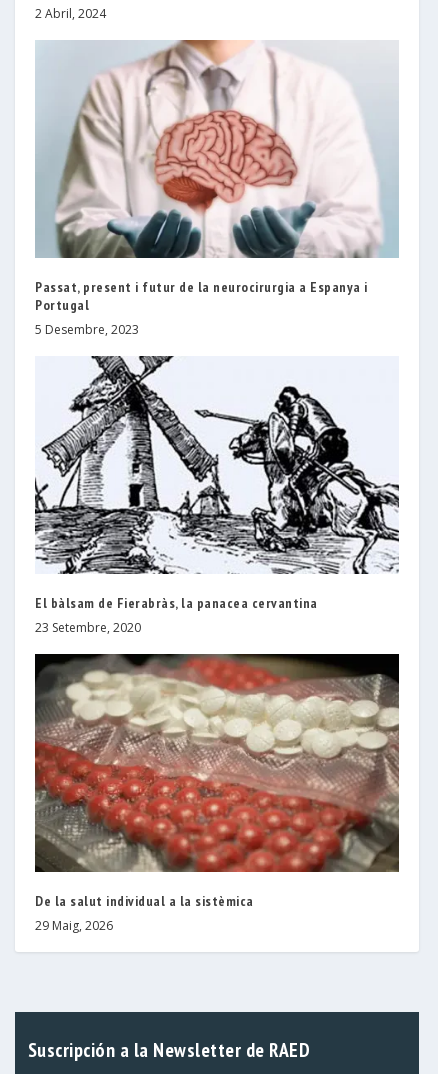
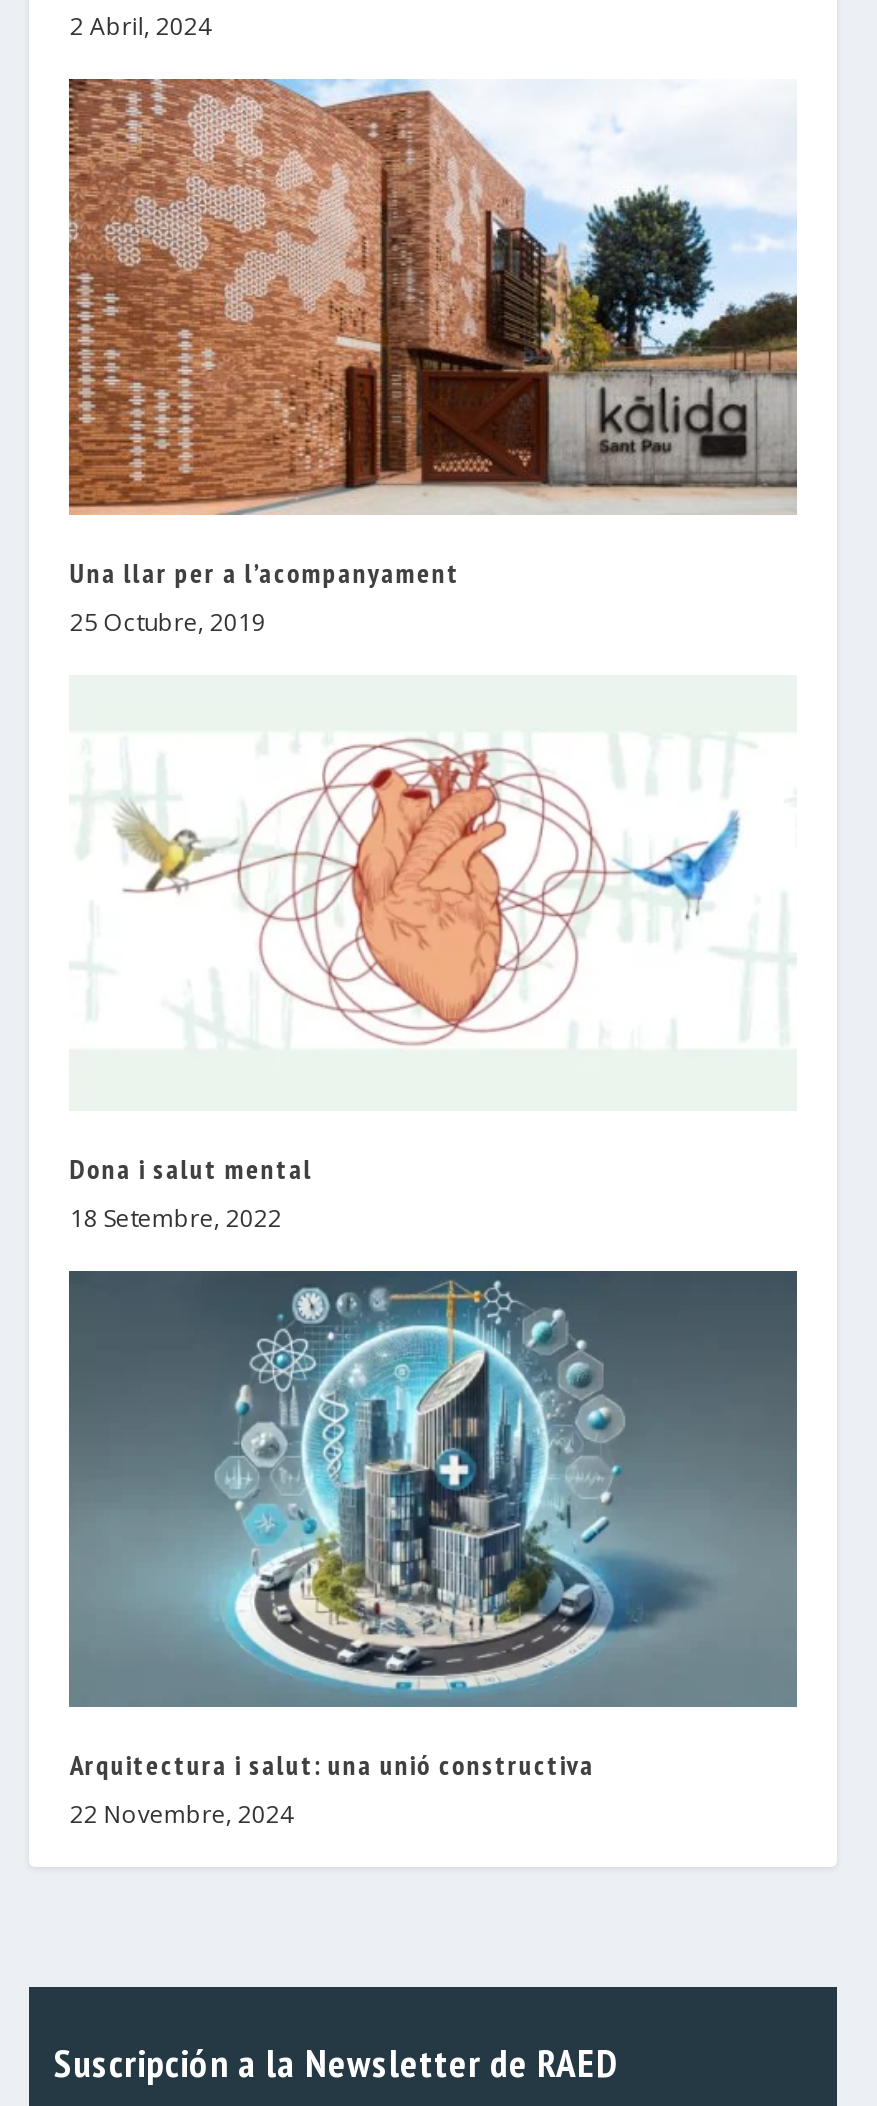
- [image]
- Passat, present i futur de la neurocirurgia a Espanya i
- Portugal
- 5 Desembre, 2023
+ [image]
+ Una llar per a l’acompanyament
+ 25 Octubre, 2019

- [image]
- El bàlsam de Fierabràs, la panacea cervantina
- 23 Setembre, 2020
+ [image]
+ Dona i salut mental
+ 18 Setembre, 2022

- [image]
- De la salut individual a la sistèmica
- 29 Maig, 2026
+ [image]
+ Arquitectura i salut: una unió constructiva
+ 22 Novembre, 2024
